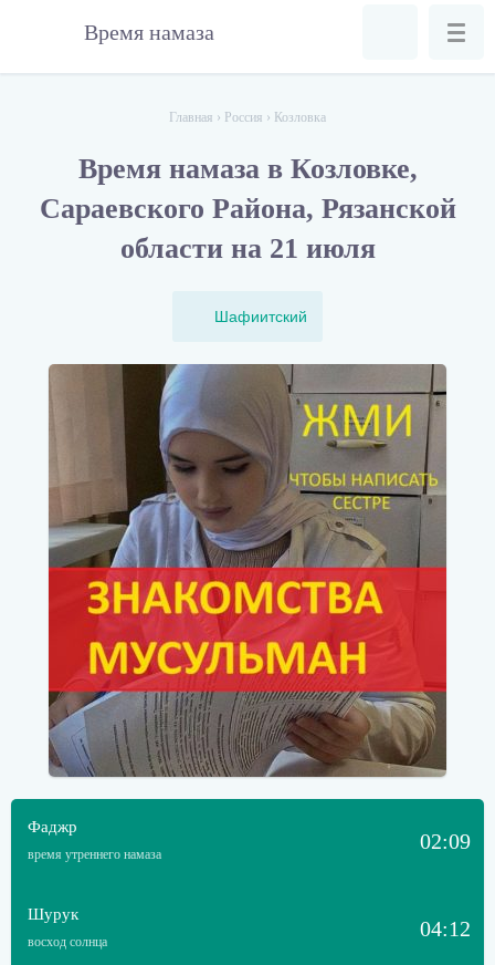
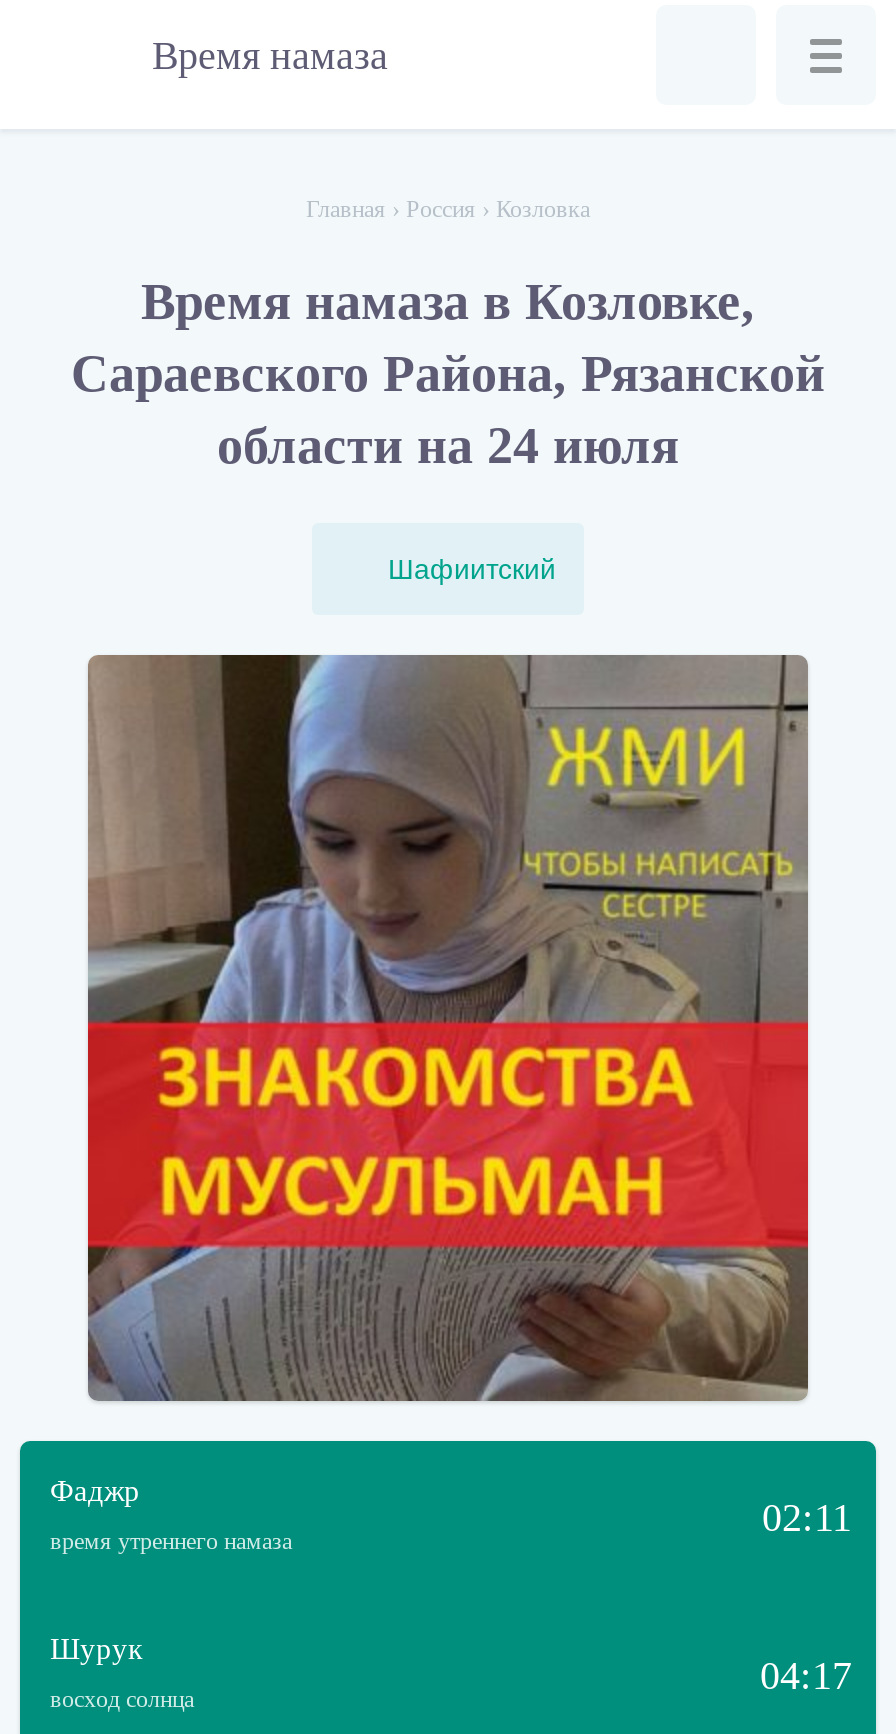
- области на 21 июля
+ области на 24 июля

- 02:09
+ 02:11

- 04:12
+ 04:17
